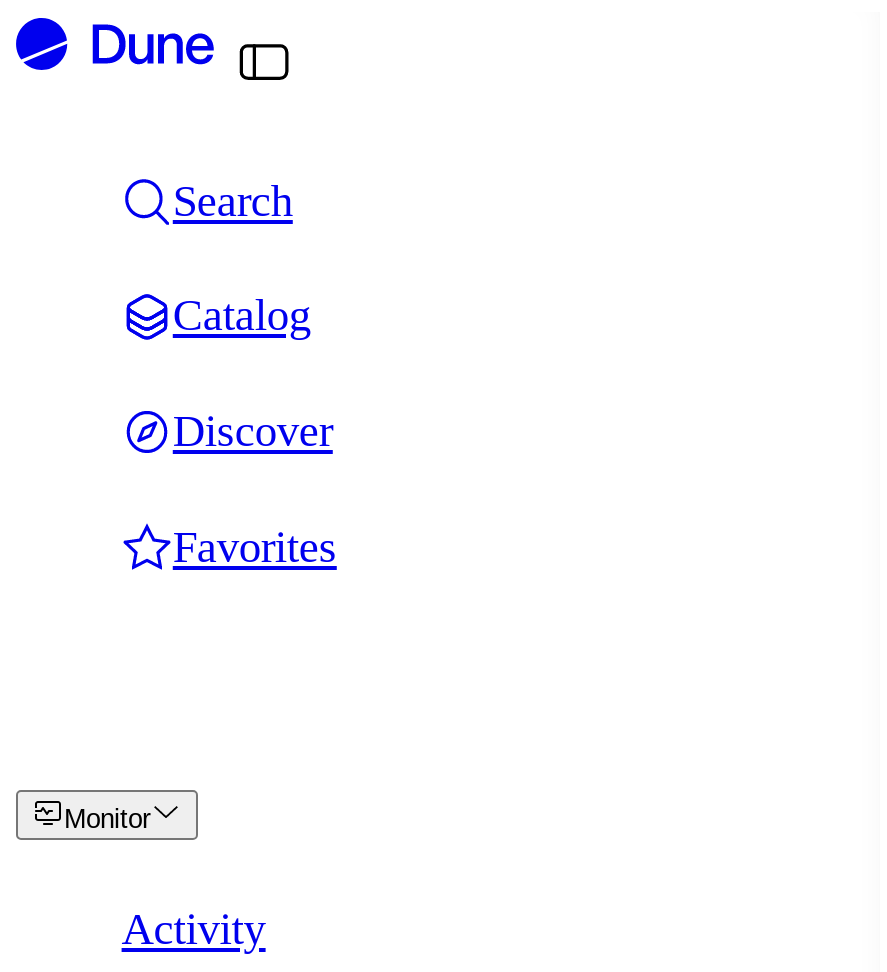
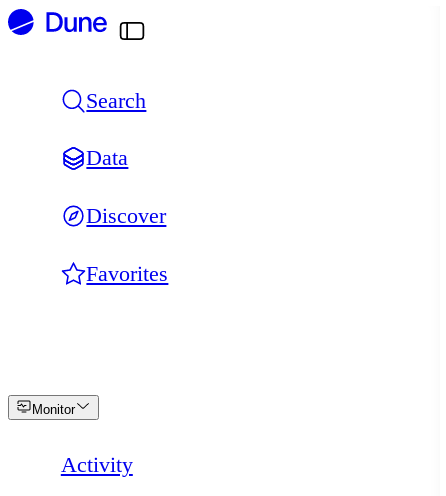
- Catalog
+ Data
